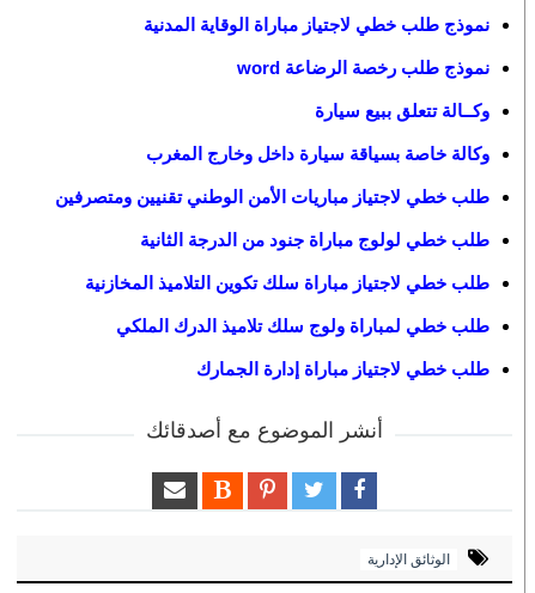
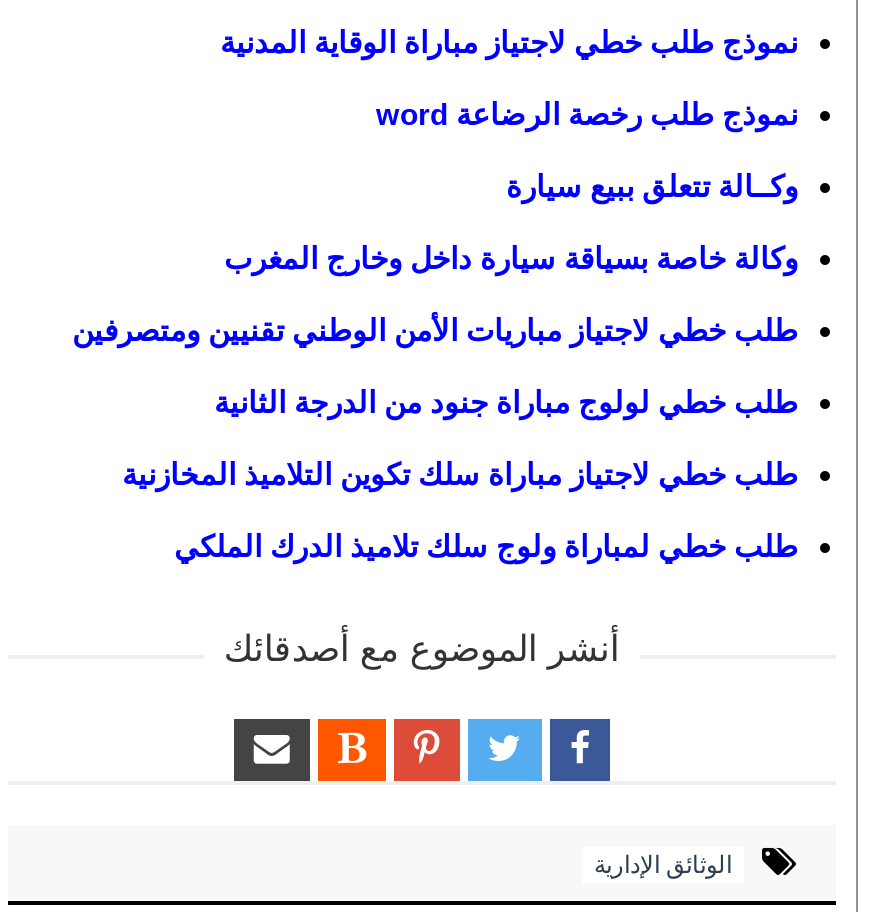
- طلب خطي لاجتياز مباراة إدارة الجمارك
